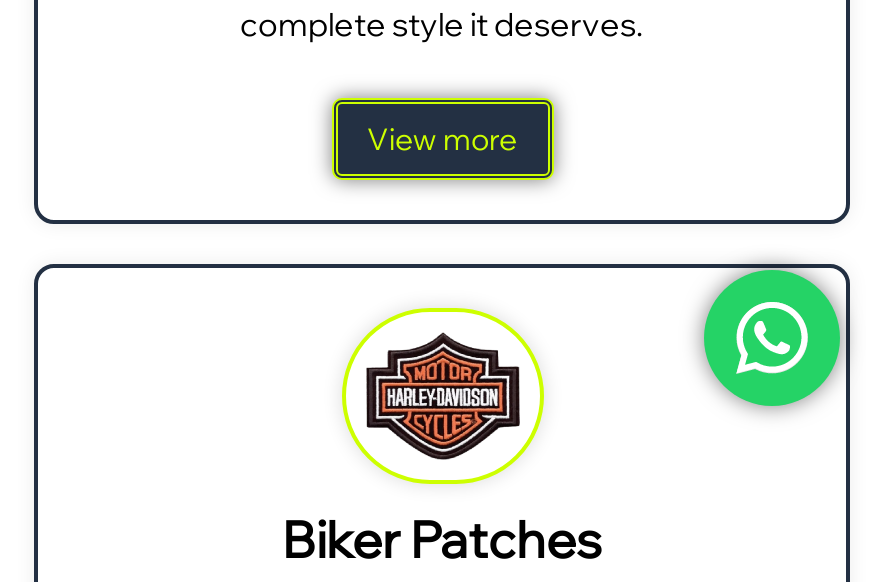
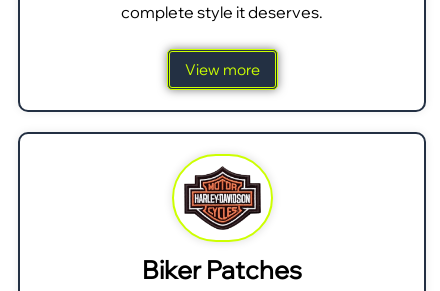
- [image]
